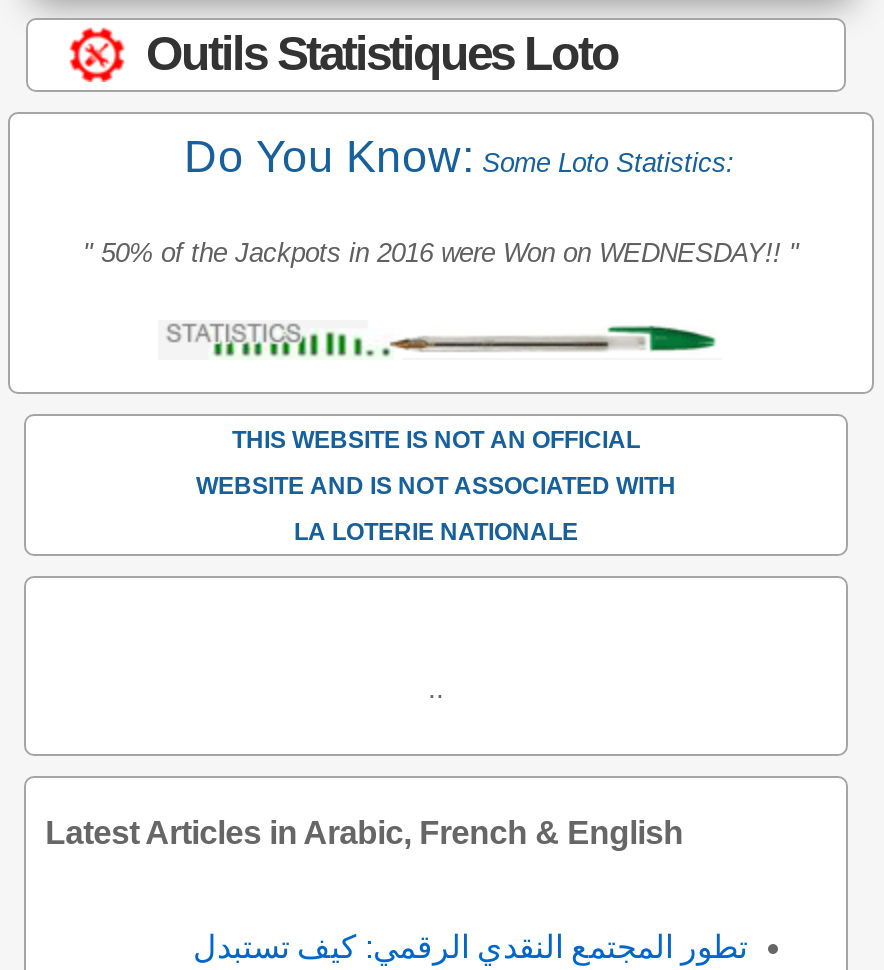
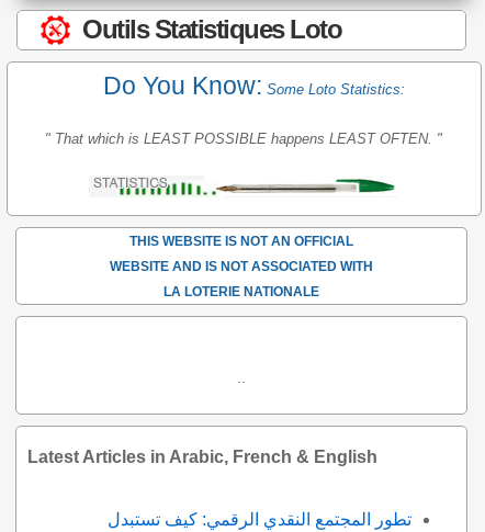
- " 50% of the Jackpots in 2016 were Won on WEDNESDAY!! "
+ " That which is LEAST POSSIBLE happens LEAST OFTEN. "
